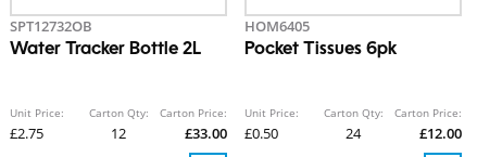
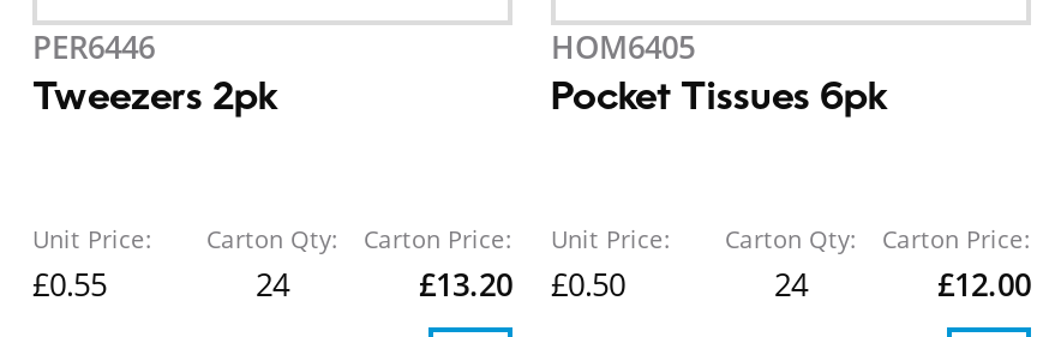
- SPT12732OB
- Water Tracker Bottle 2L
+ PER6446
+ Tweezers 2pk

- £2.75
+ £0.55

- 12
+ 24

- £33.00 £0.50
+ £13.20 £0.50
